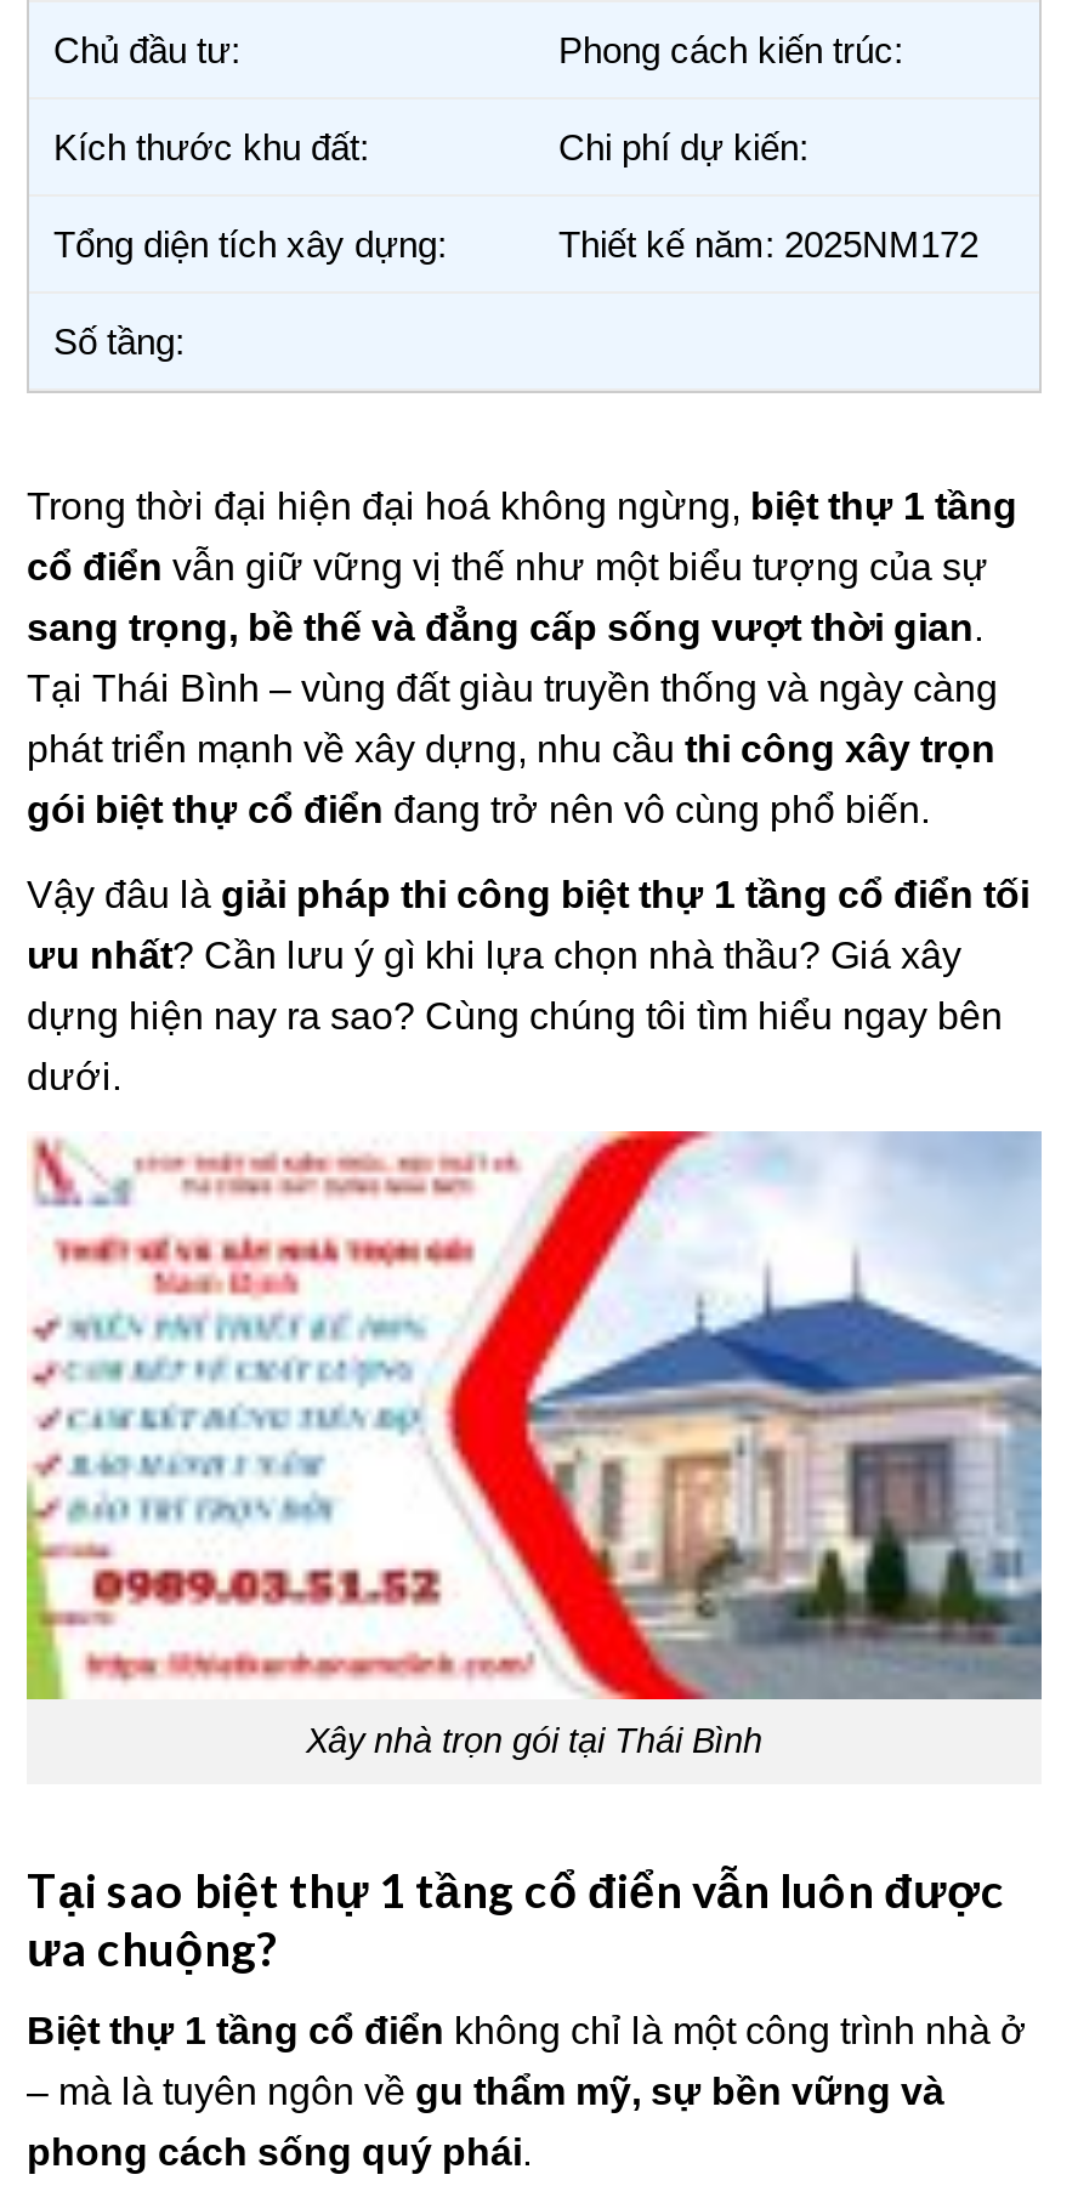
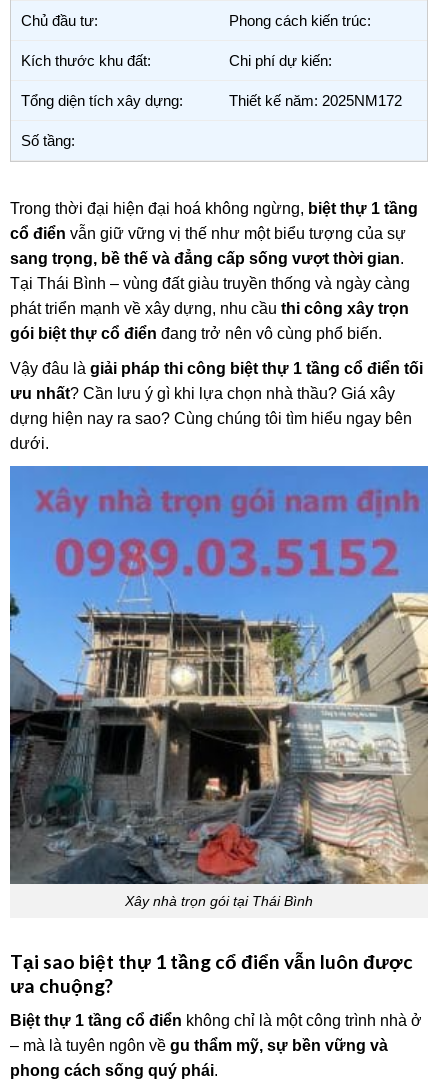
- [image]
+ [image]
